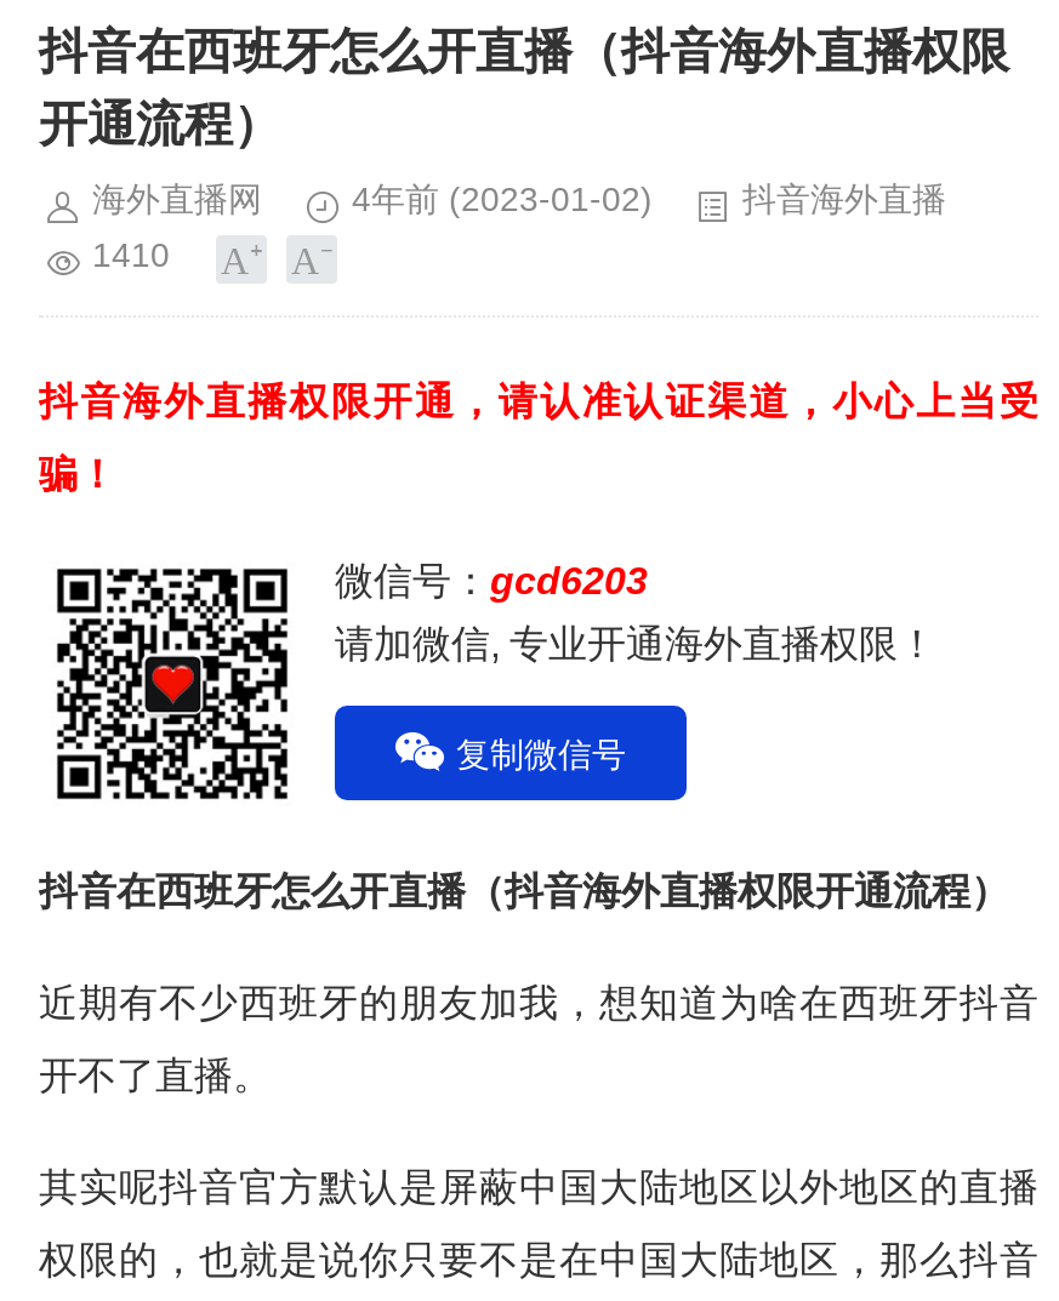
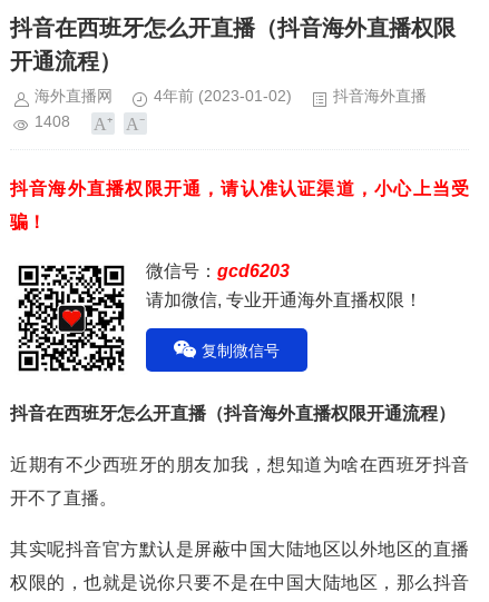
- 1410
+ 1408
